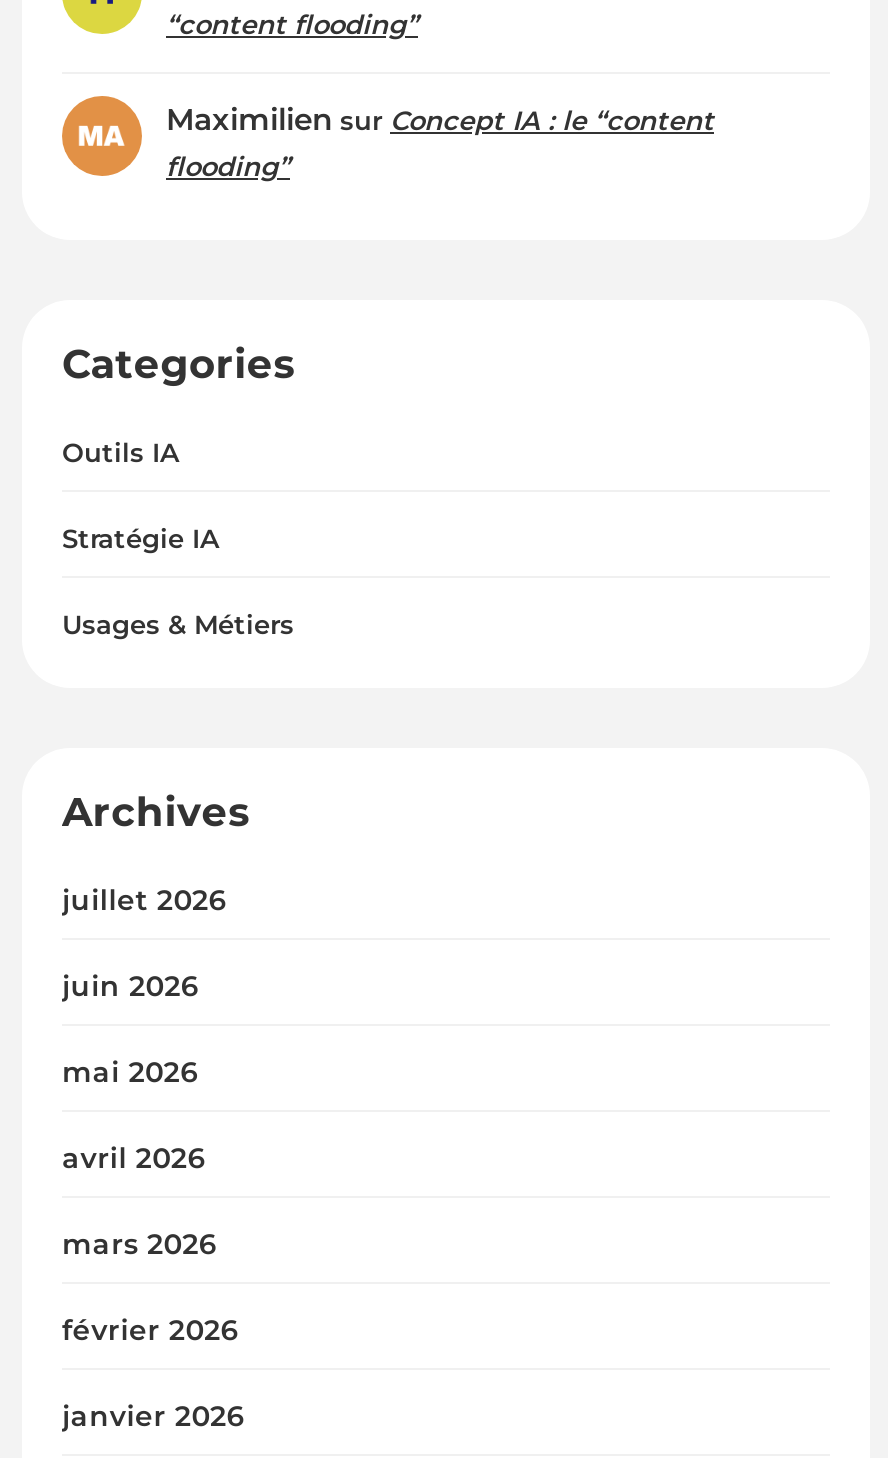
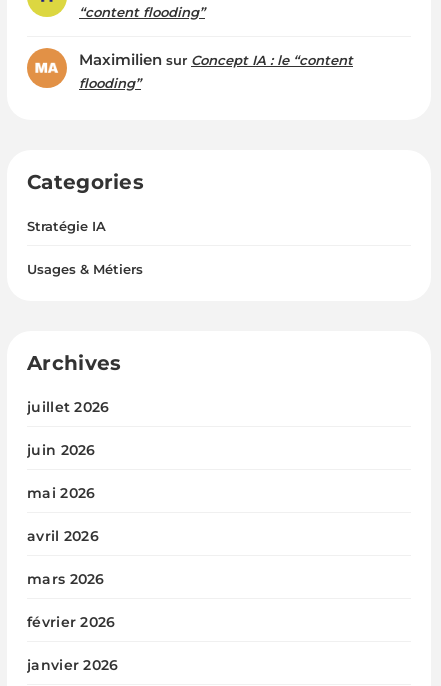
- Outils IA
